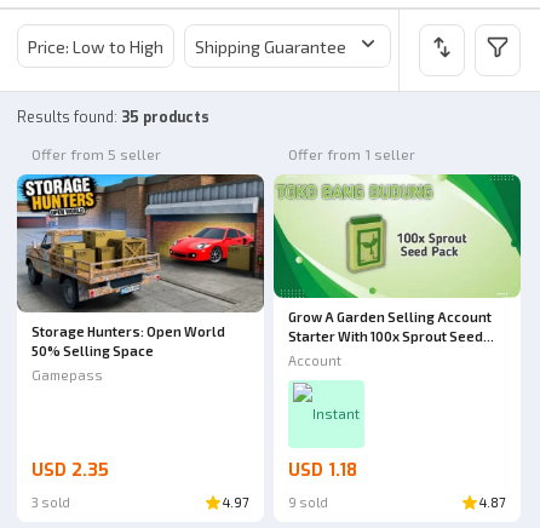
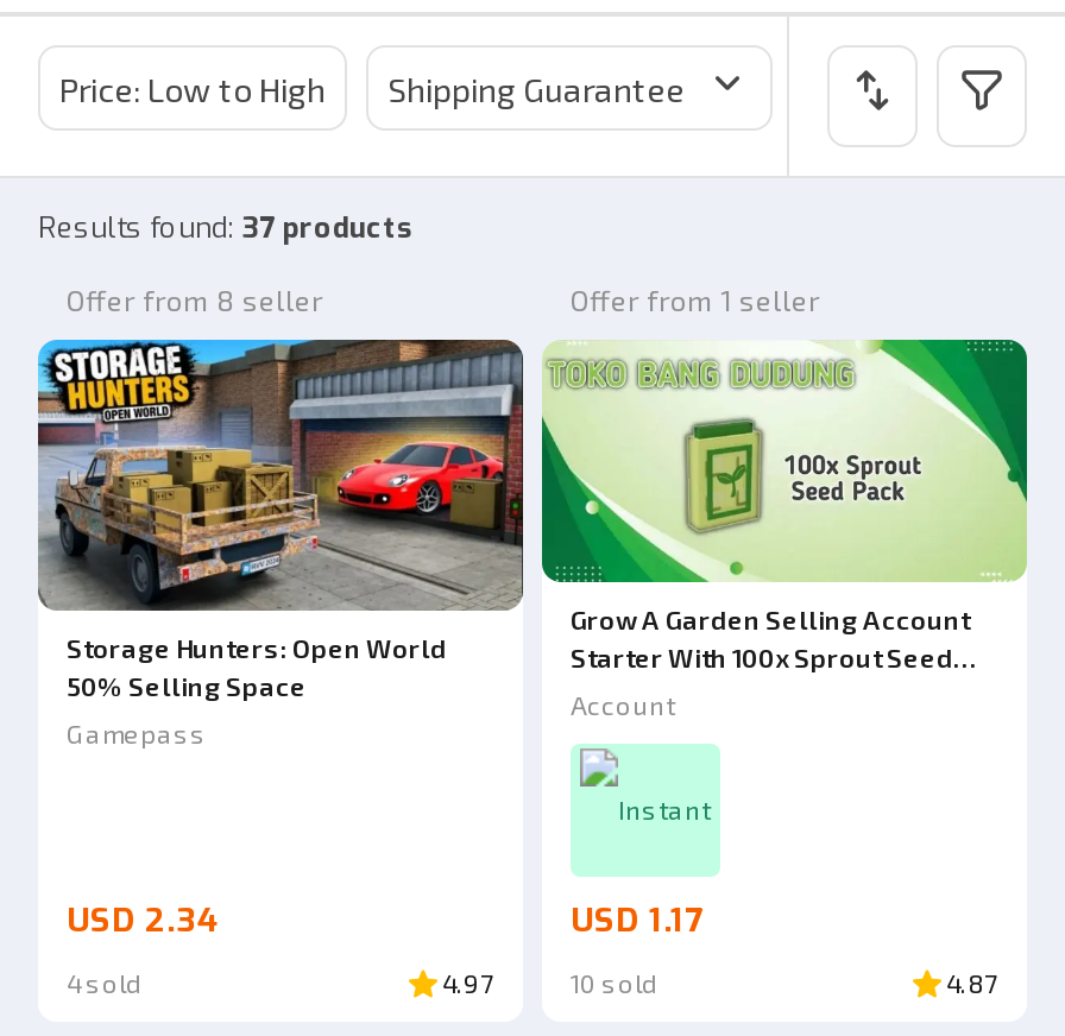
- Results found: 35 products
+ Results found: 37 products

- Offer from 5 seller
+ Offer from 8 seller

- USD 2.35
+ USD 2.34

- USD 1.18
+ USD 1.17

- 3 sold
+ 4 sold

- 9 sold
+ 10 sold
